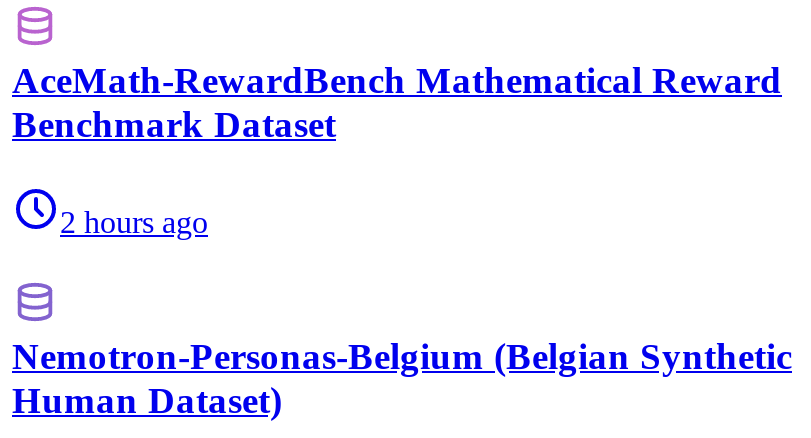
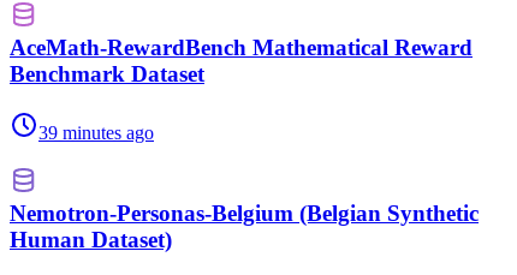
- 2 hours ago
+ 39 minutes ago
